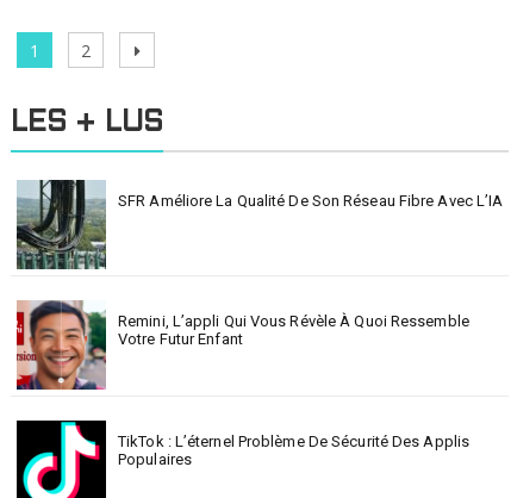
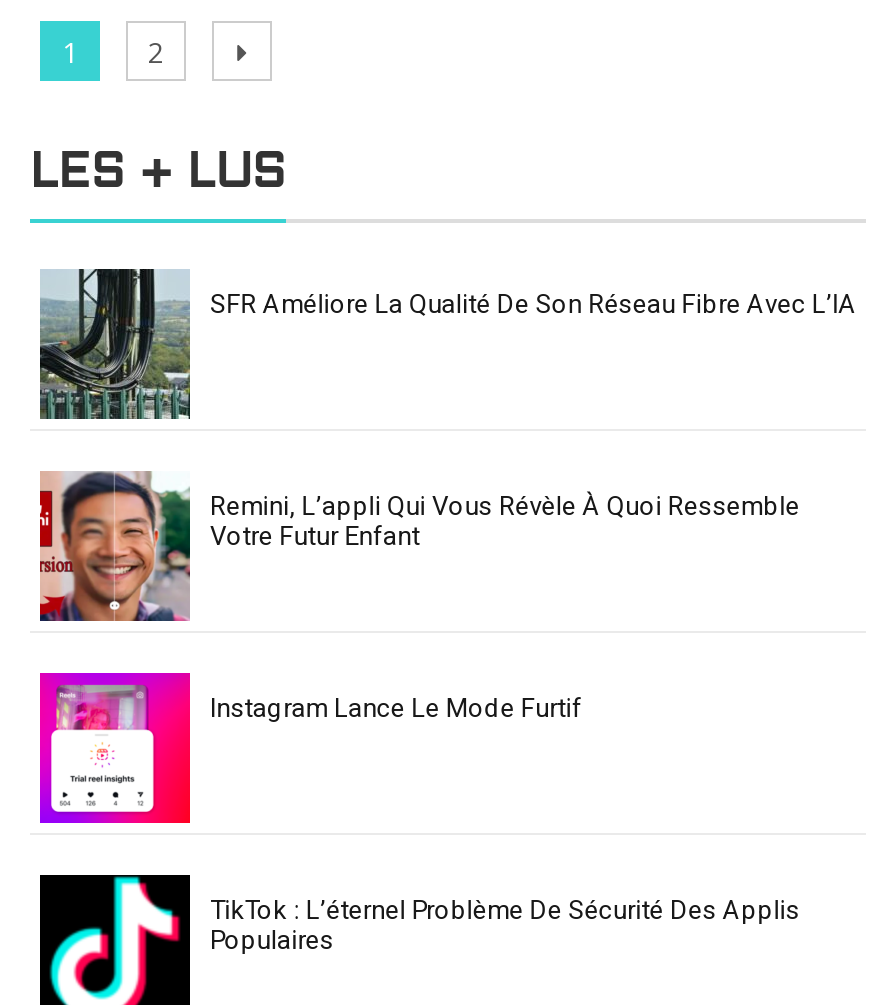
+ [image]
+ Instagram Lance Le Mode Furtif
